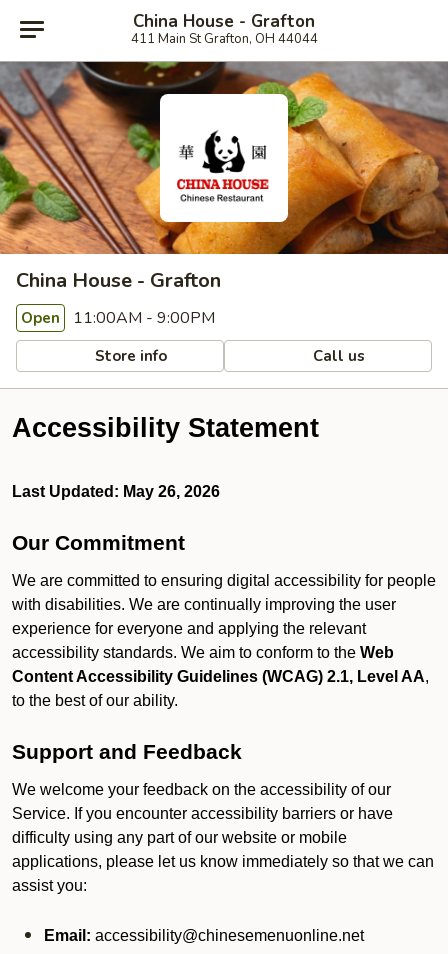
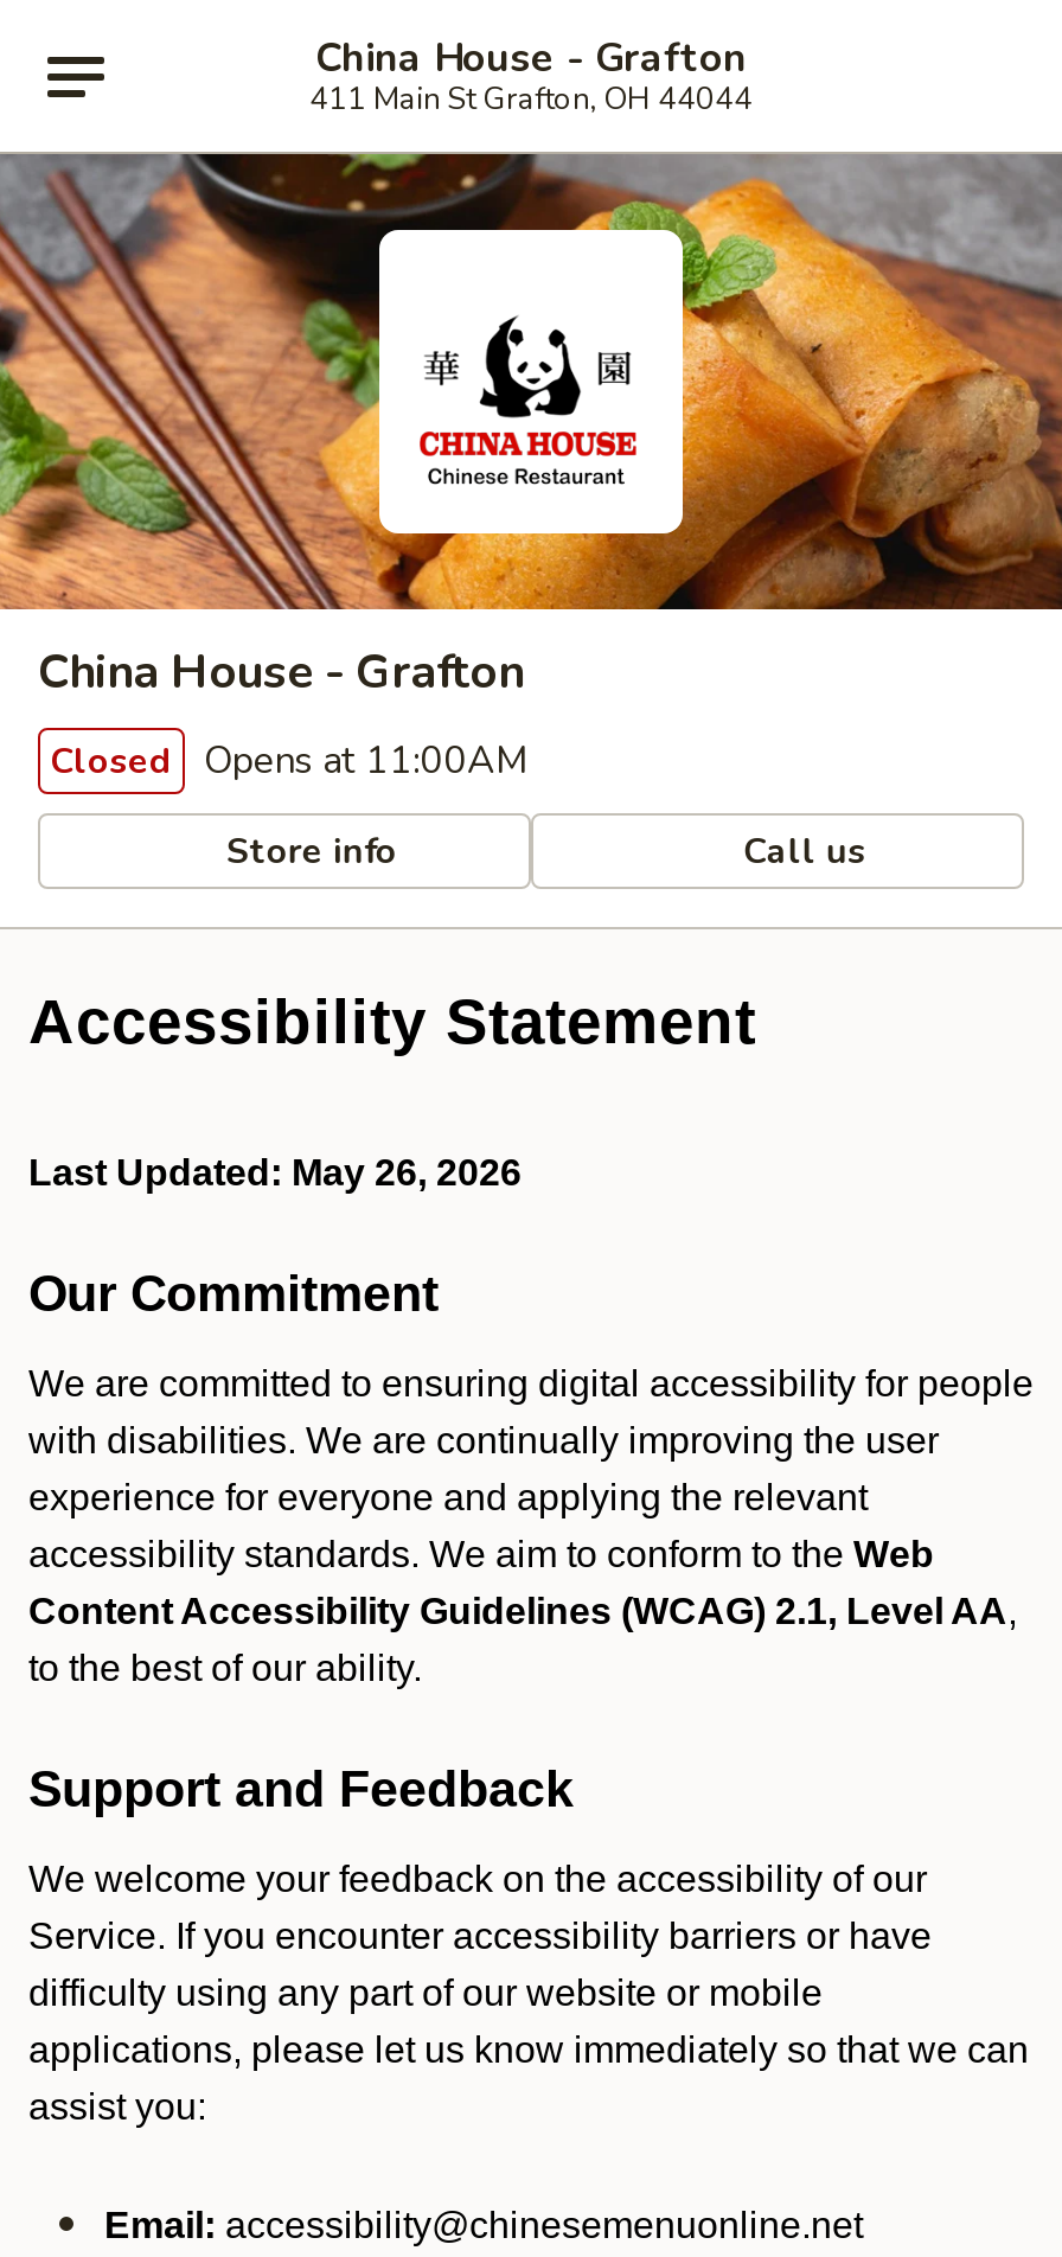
- Open 11:00AM - 9:00PM
+ Closed Opens at 11:00AM
